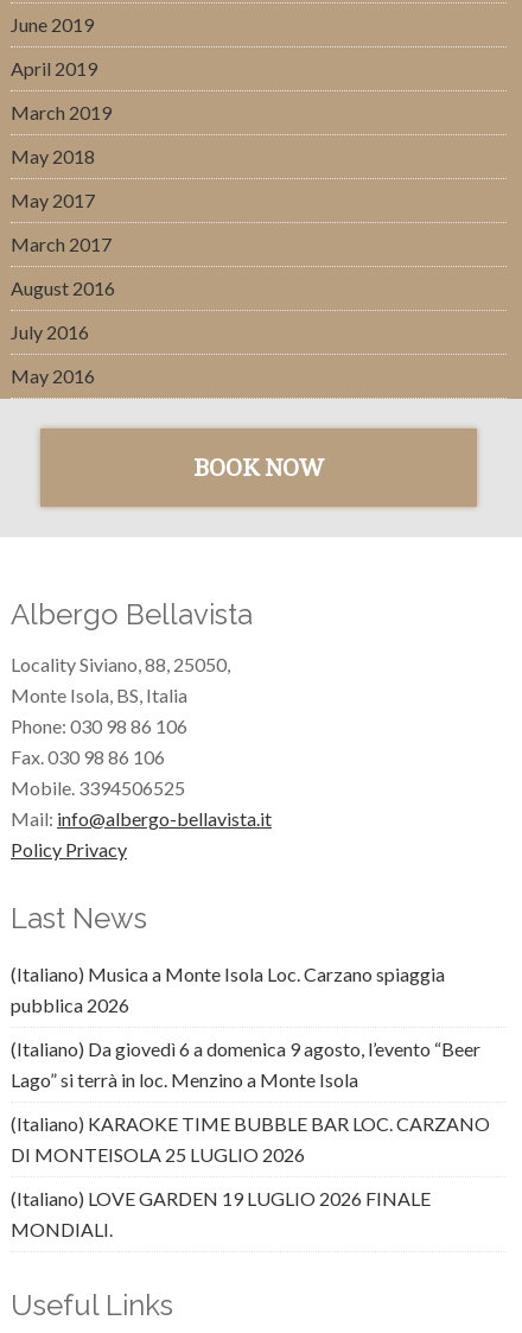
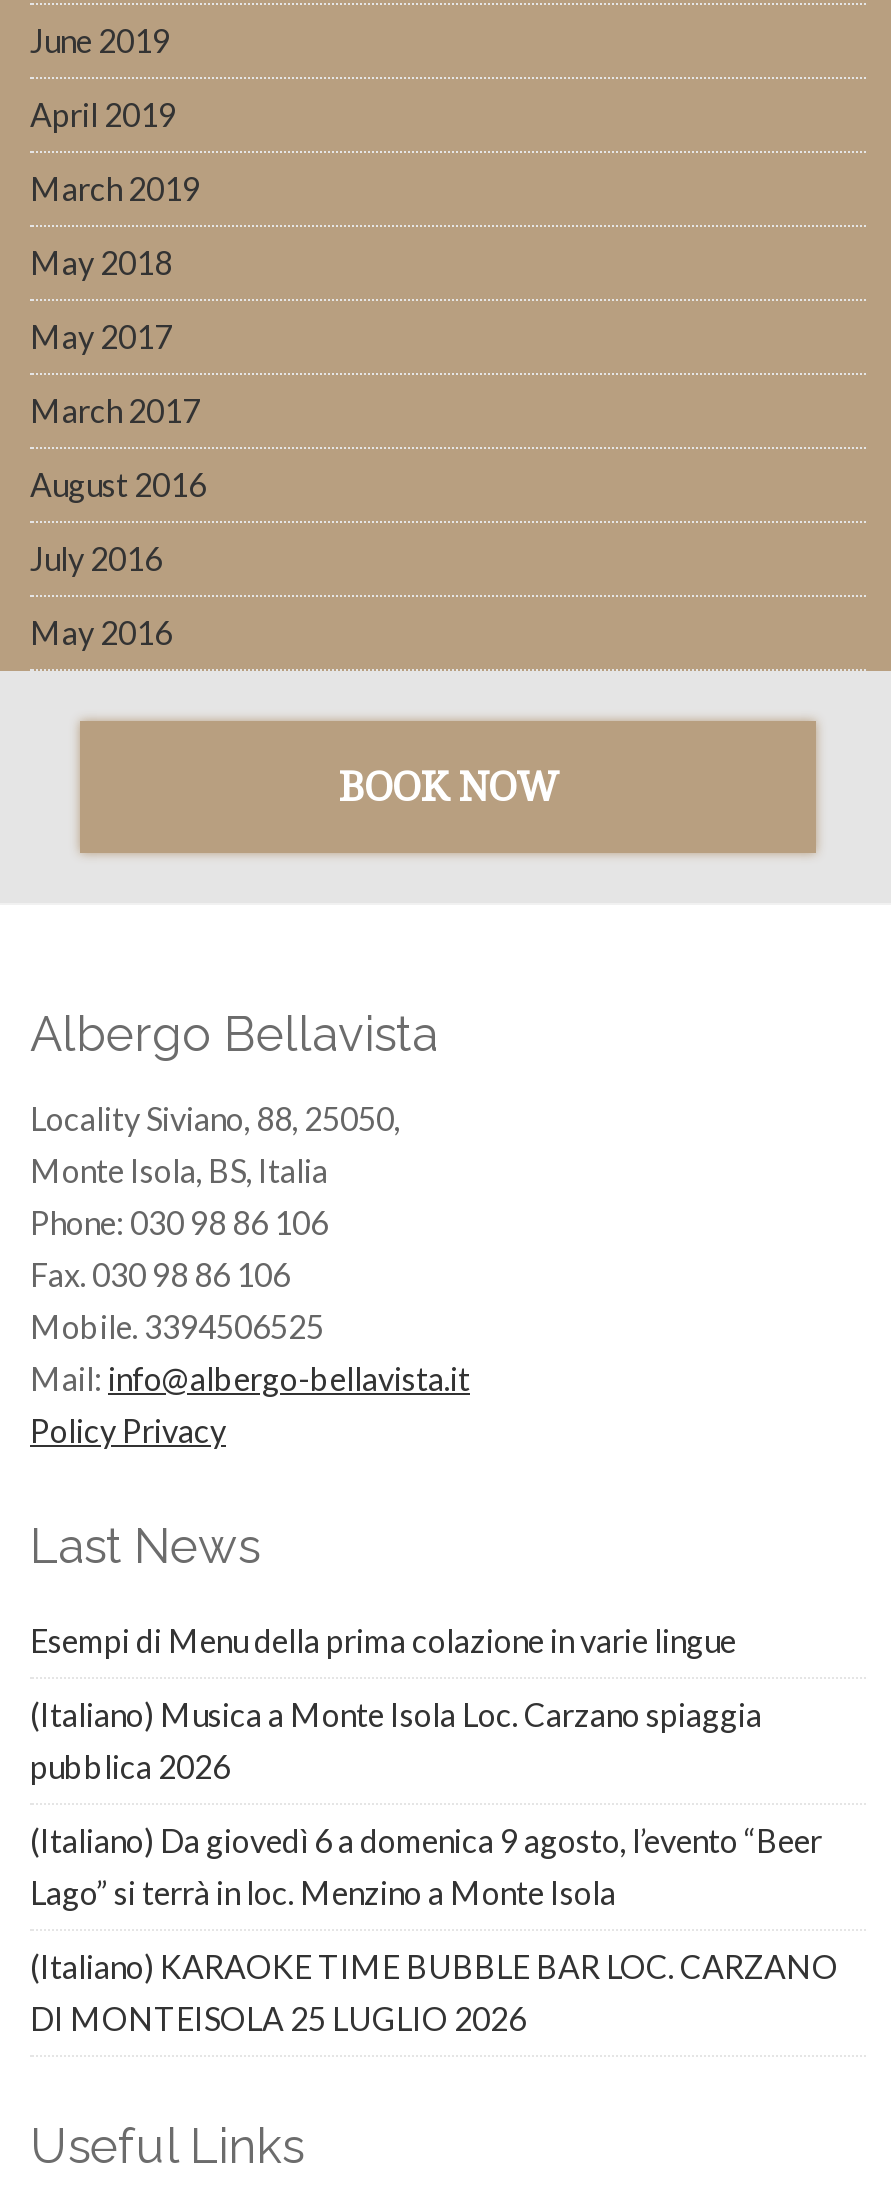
+ Esempi di Menu della prima colazione in varie lingue

moved down: (Italiano) Musica a Monte Isola Loc. Carzano spiaggia | pubblica 2026 | (Italiano) Da giovedì 6 a domenica 9 agosto, l’evento “Beer | Lago” si terrà in loc. Menzino a Monte Isola | (Italiano) KARAOKE TIME BUBBLE BAR LOC. CARZANO | DI MONTEISOLA 25 LUGLIO 2026

- (Italiano) LOVE GARDEN 19 LUGLIO 2026 FINALE
- MONDIALI.
